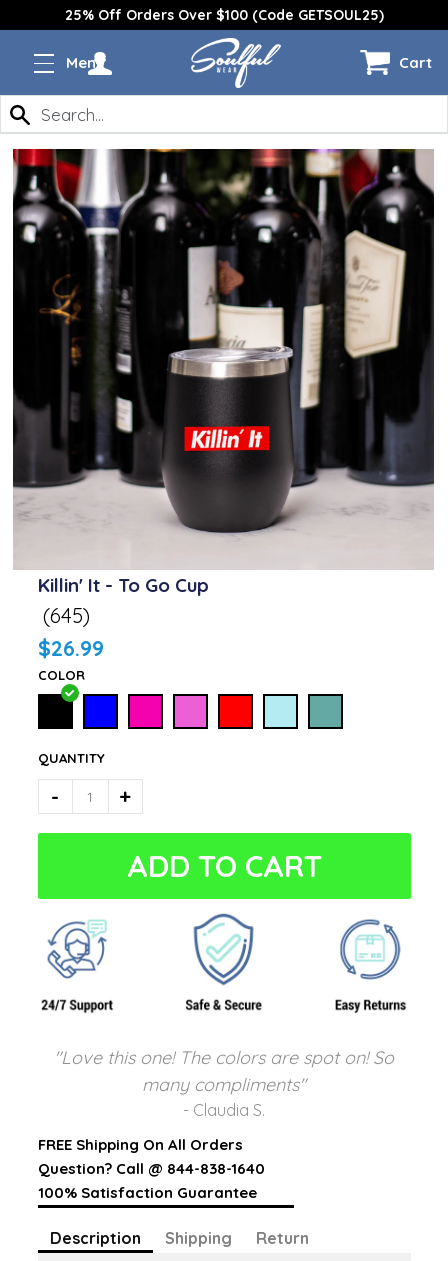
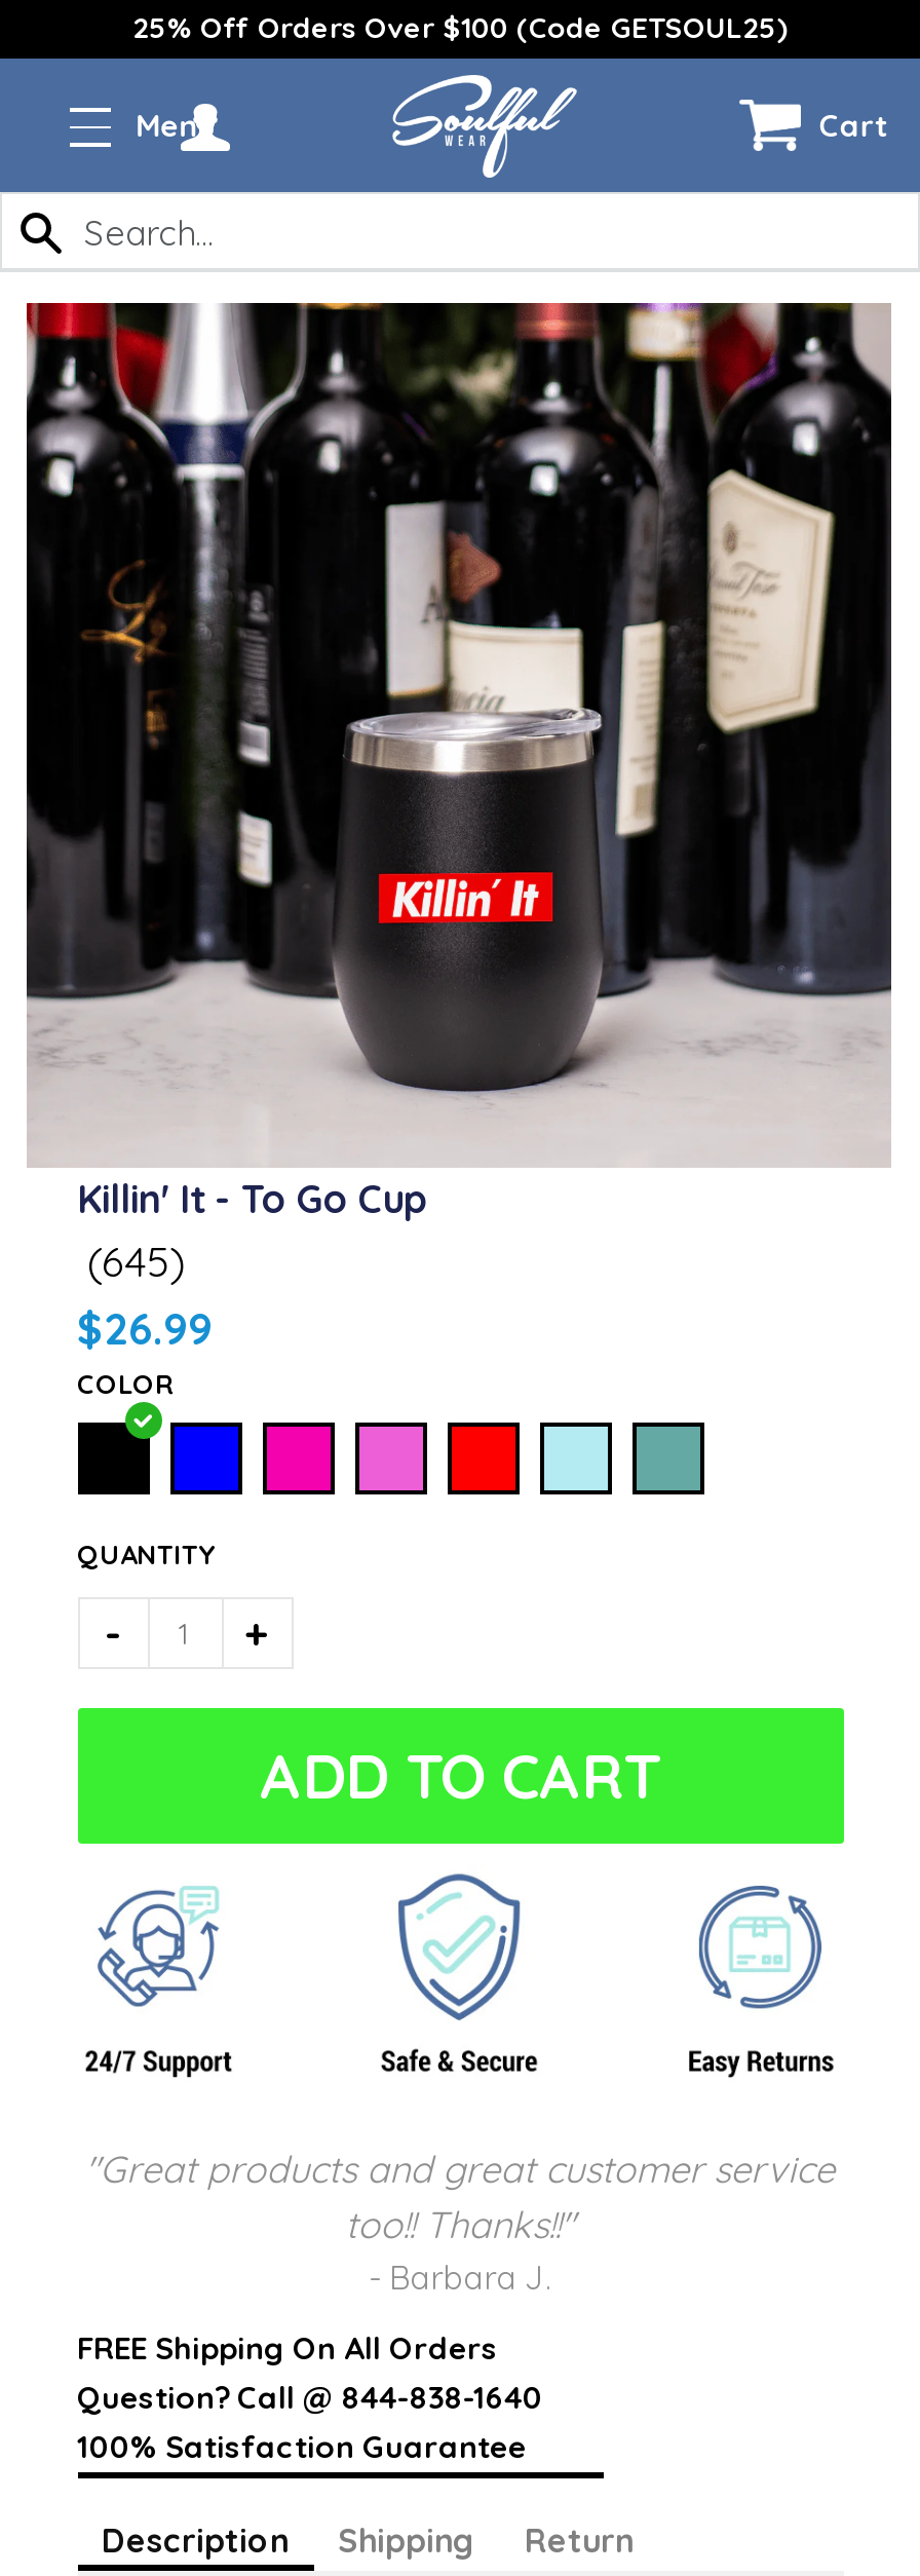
- "Love this one! The colors are spot on! So
- many compliments"
- - Claudia S.
+ "Great products and great customer service
+ too!! Thanks!!"
+ - Barbara J.
